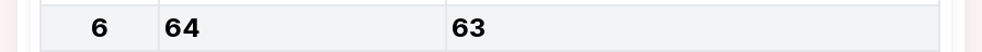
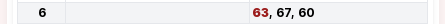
- 64
- 63
+ 63, 67, 60
